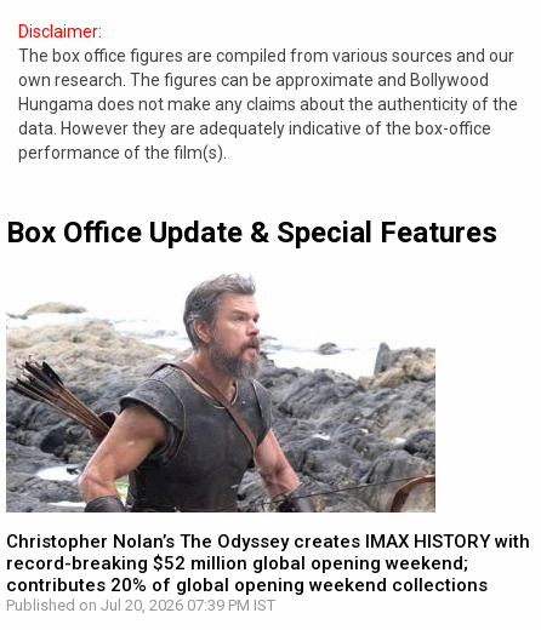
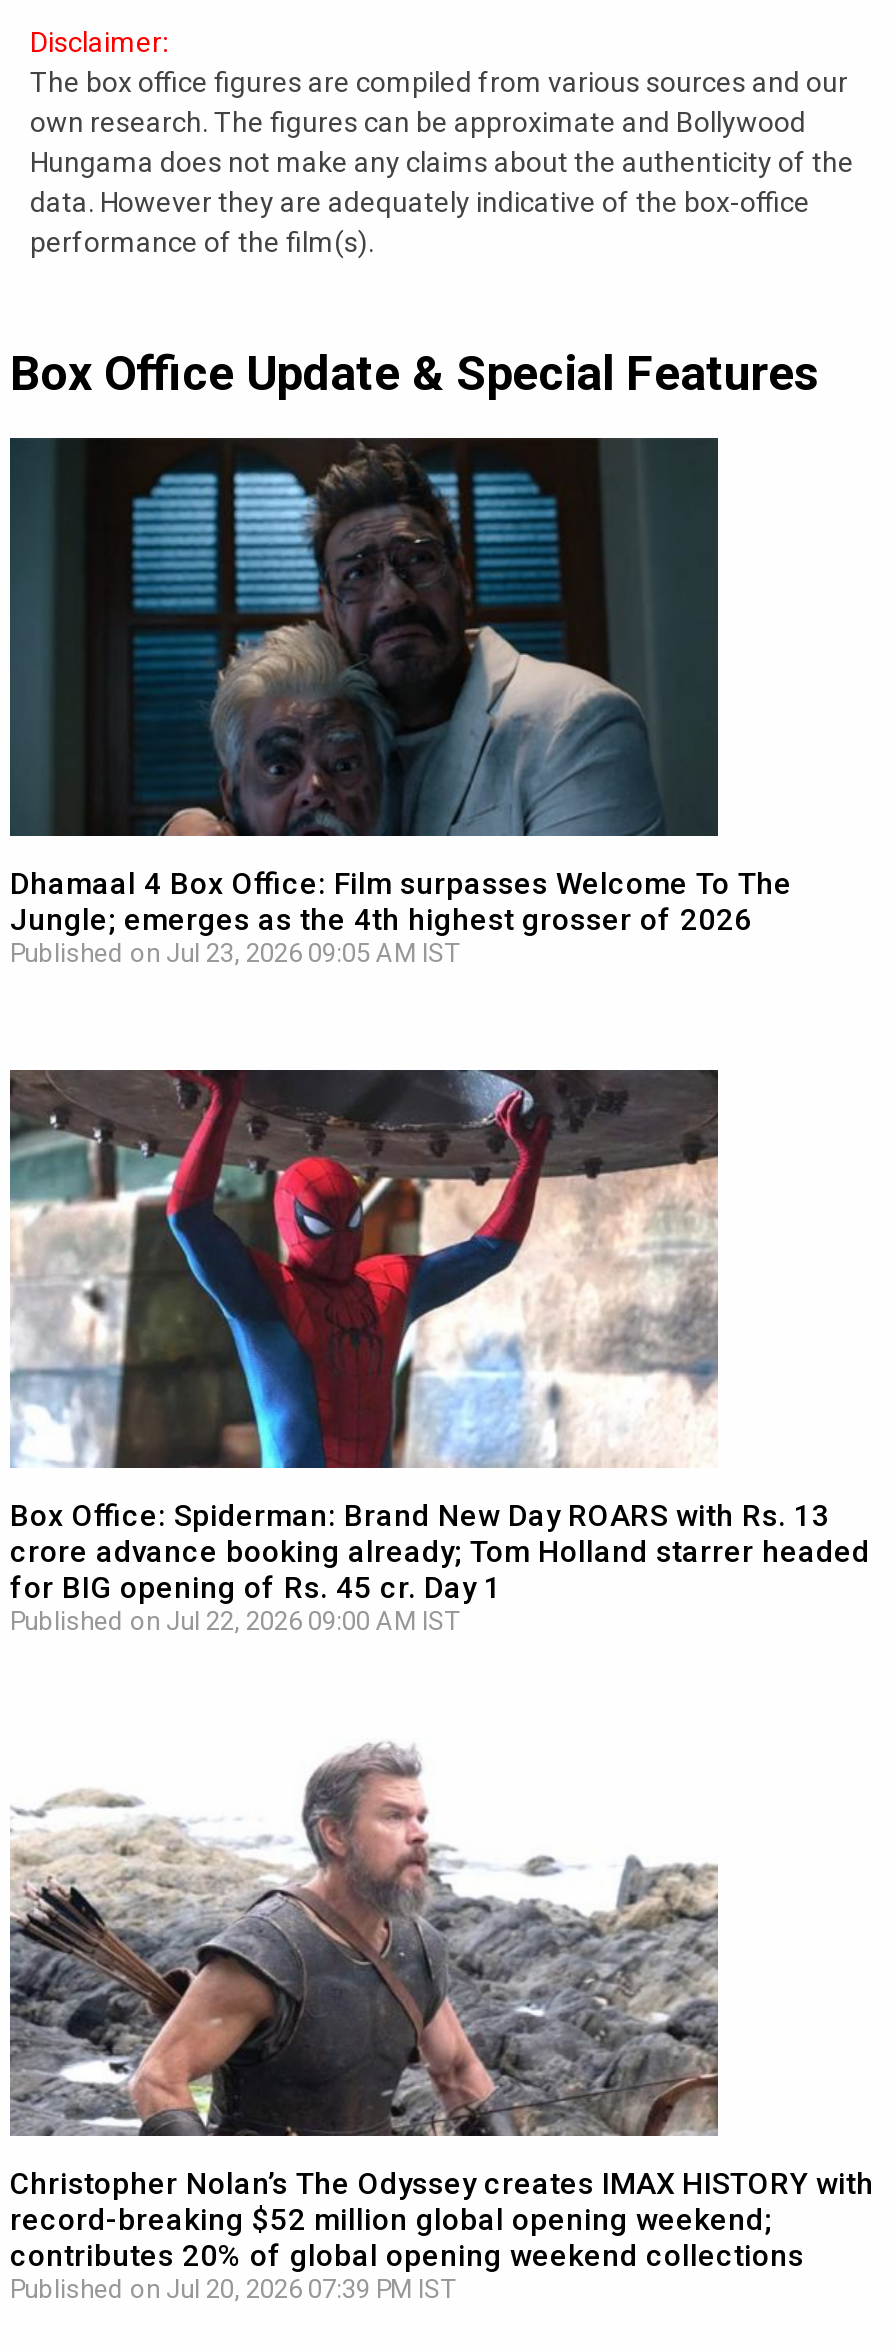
+ [image]
+ Dhamaal 4 Box Office: Film surpasses Welcome To The
+ Jungle; emerges as the 4th highest grosser of 2026
+ Published on Jul 23, 2026 09:05 AM IST

+ [image]
+ Box Office: Spiderman: Brand New Day ROARS with Rs. 13
+ crore advance booking already; Tom Holland starrer headed
+ for BIG opening of Rs. 45 cr. Day 1
+ Published on Jul 22, 2026 09:00 AM IST
